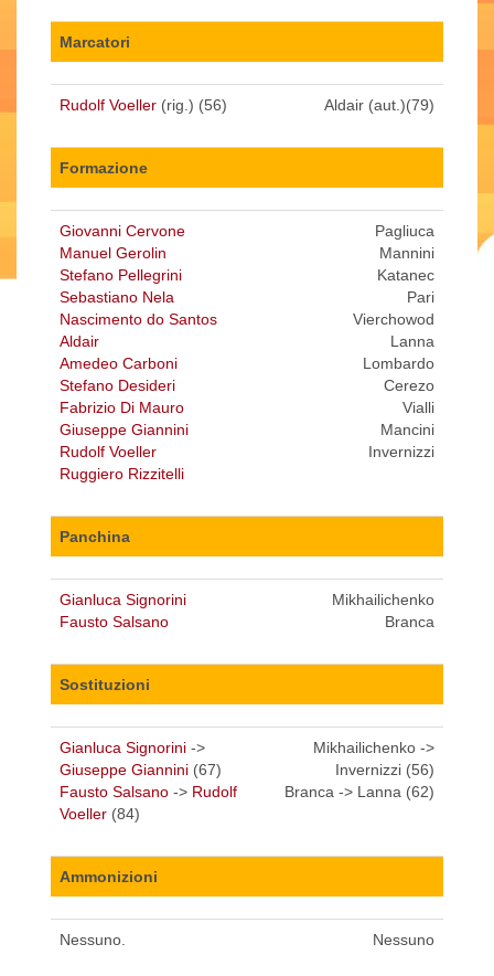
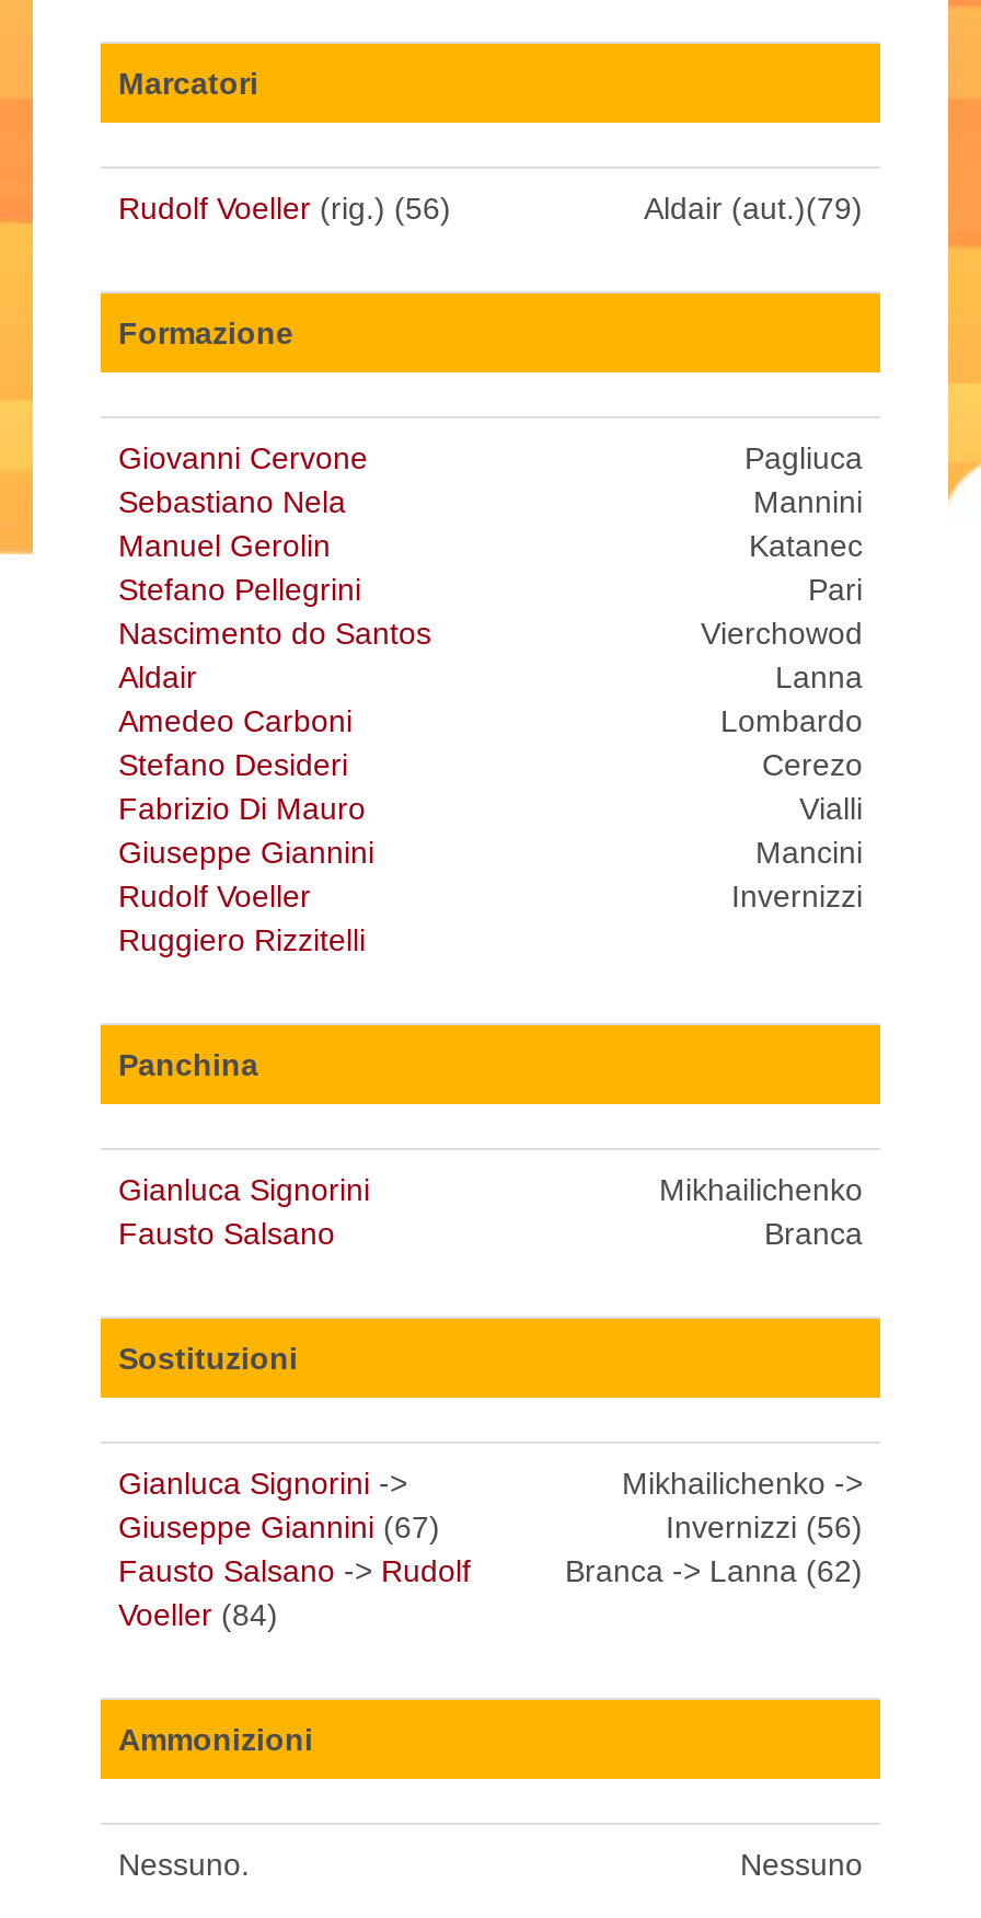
moved down: Manuel Gerolin | Stefano Pellegrini

moved up: Sebastiano Nela
